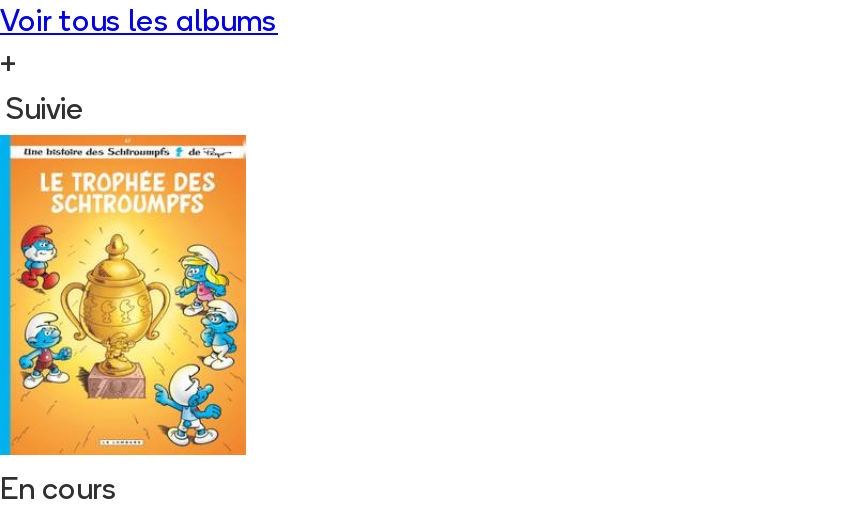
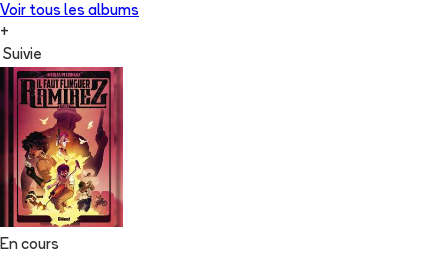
- [image]
+ [image]
